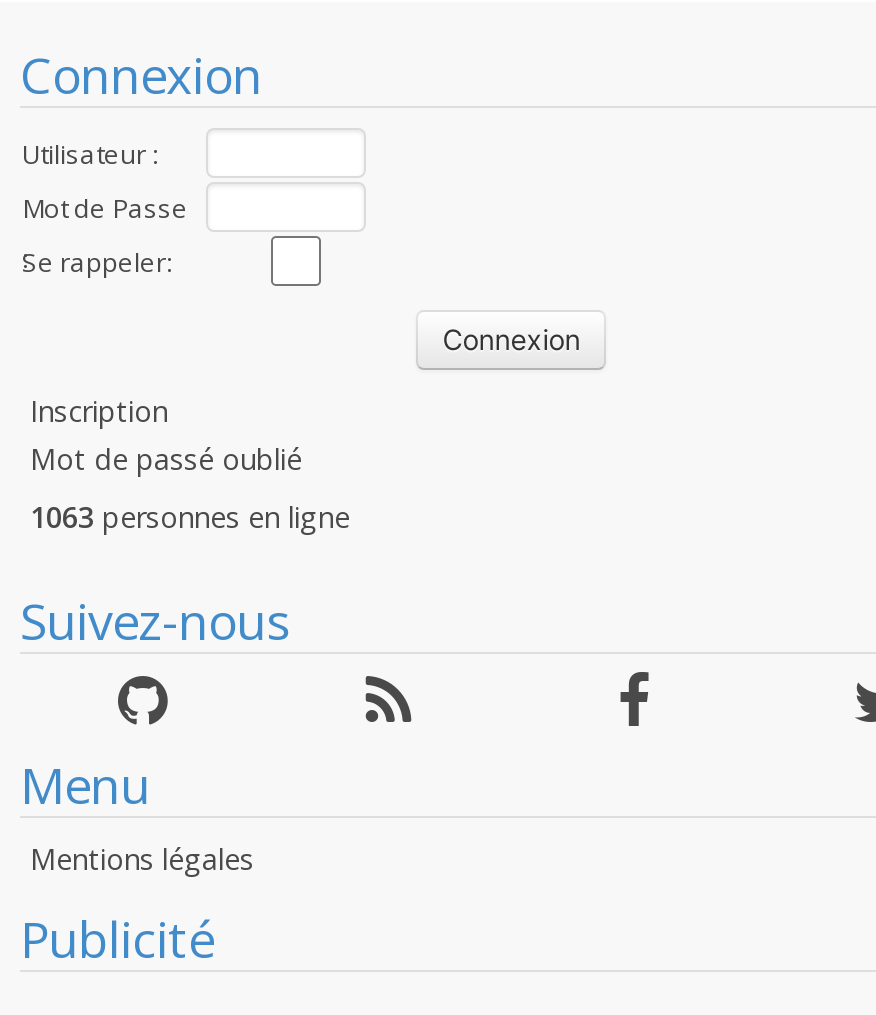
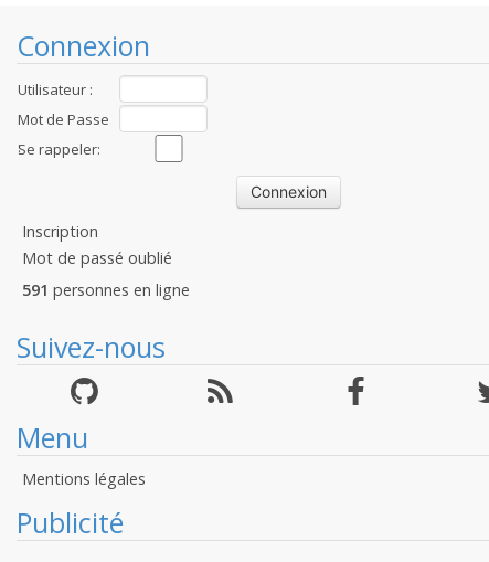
- 1063 personnes en ligne
+ 591 personnes en ligne
